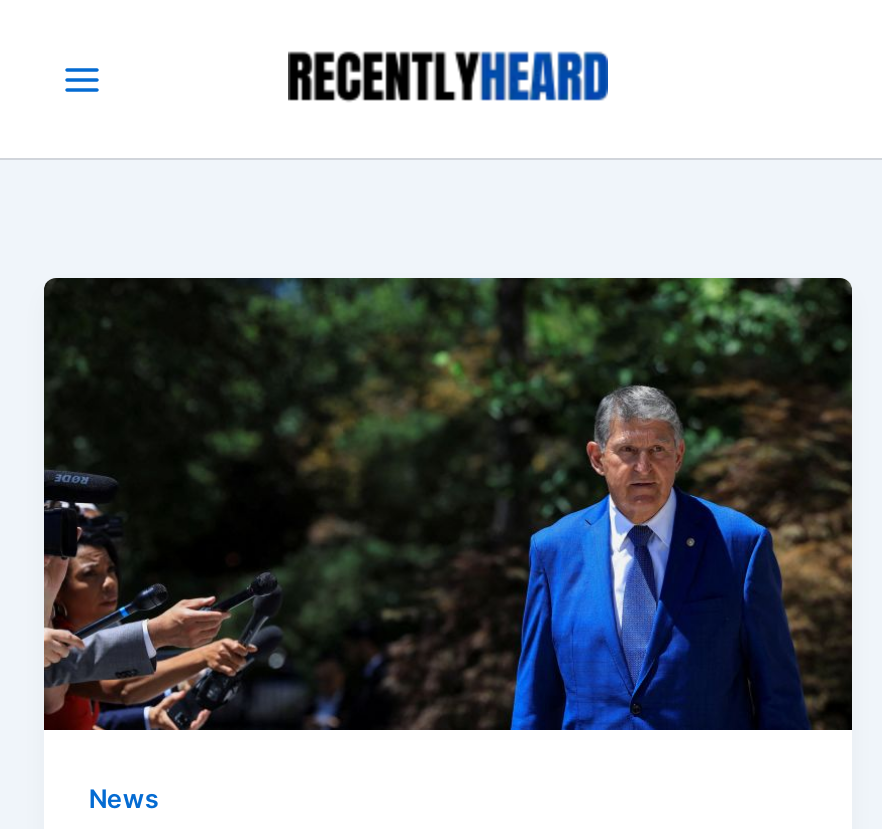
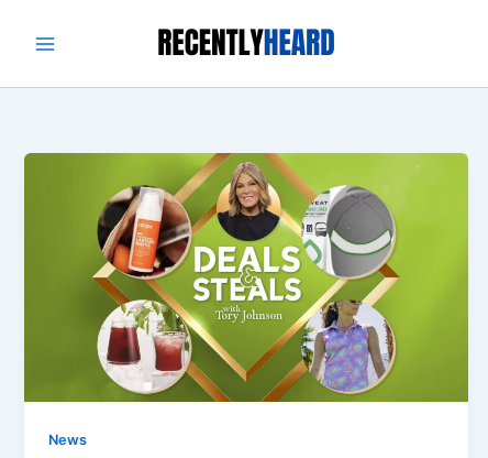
- [image]
+ [image]
